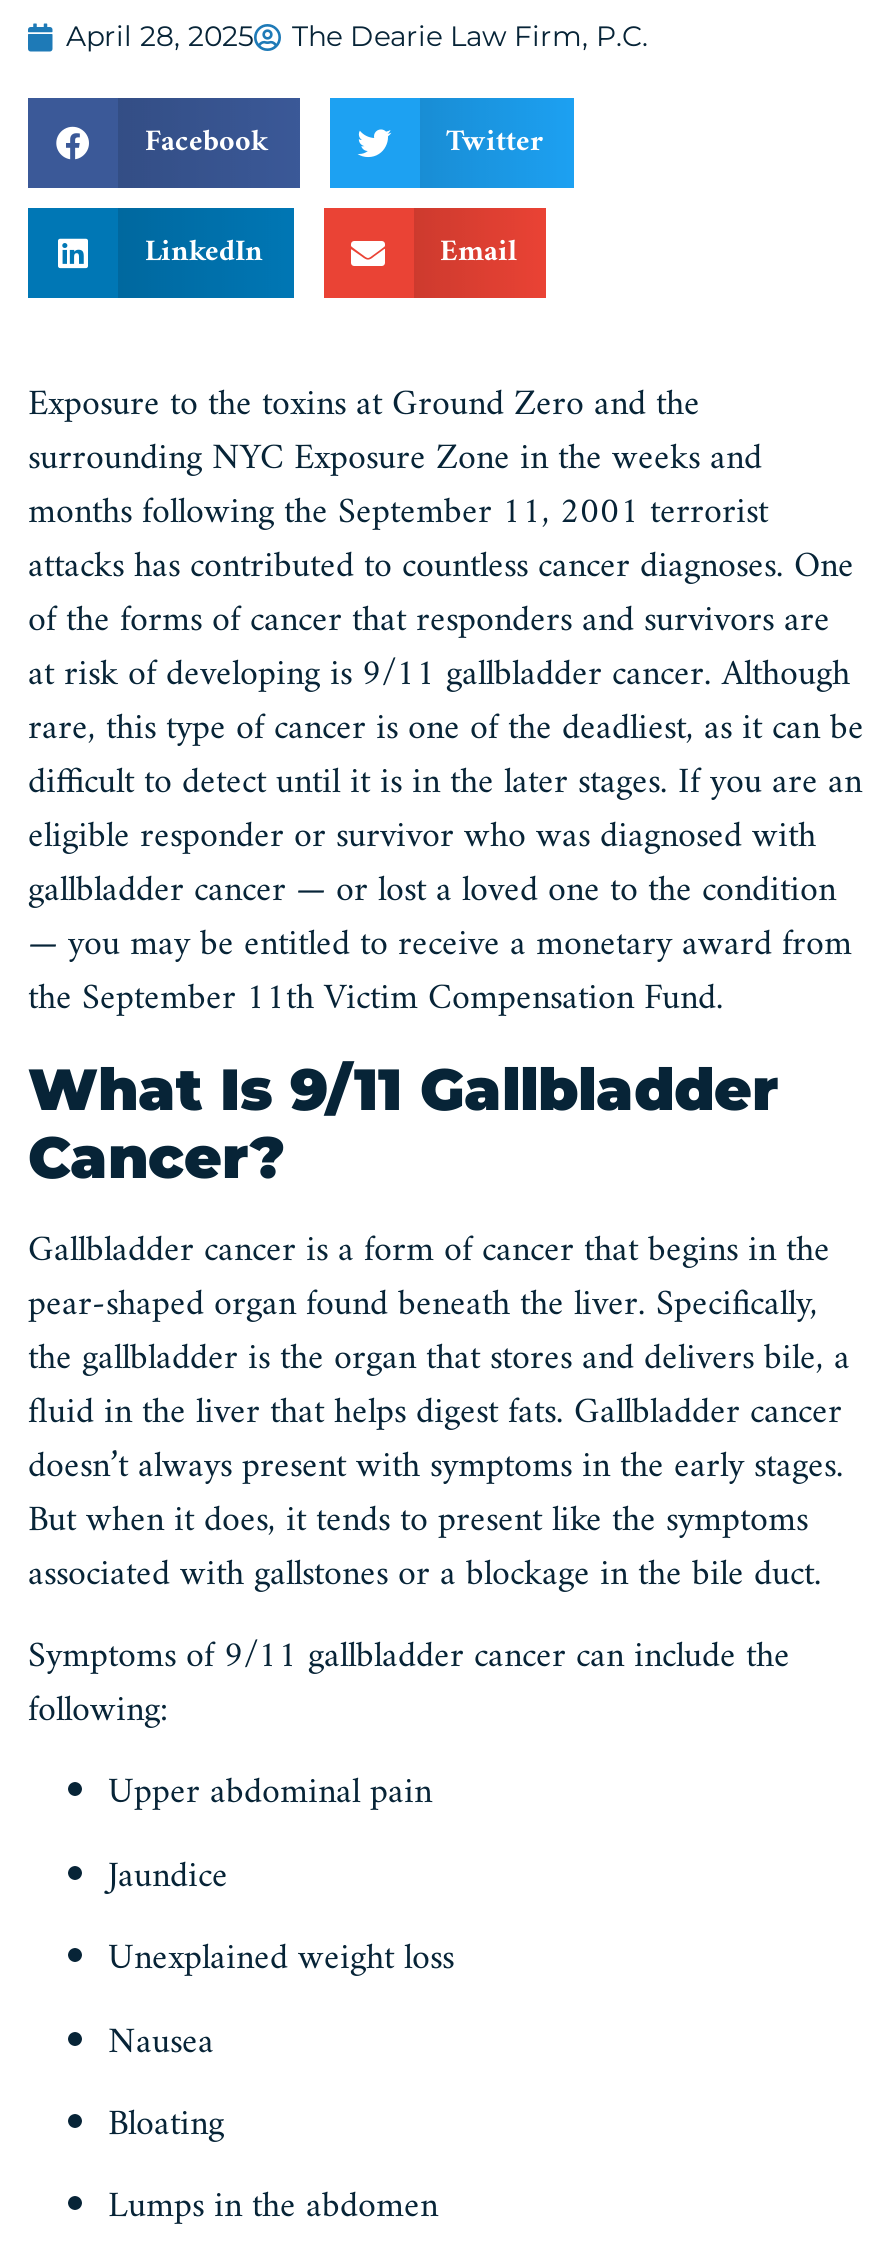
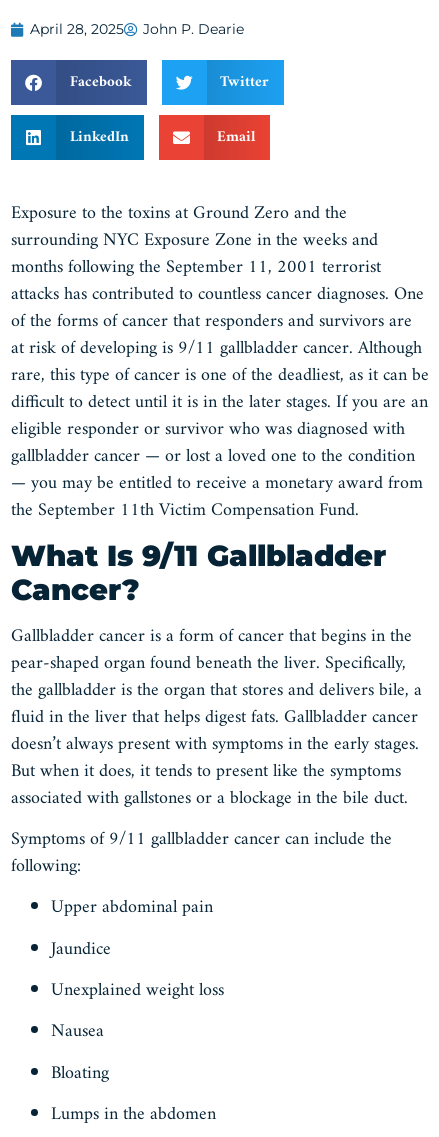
- The Dearie Law Firm, P.C.
+ John P. Dearie
